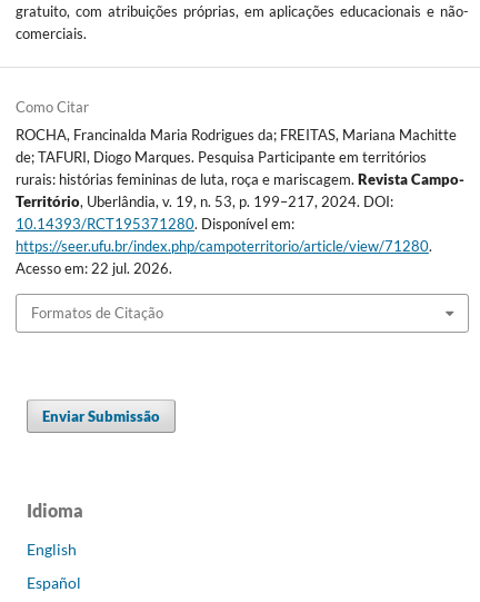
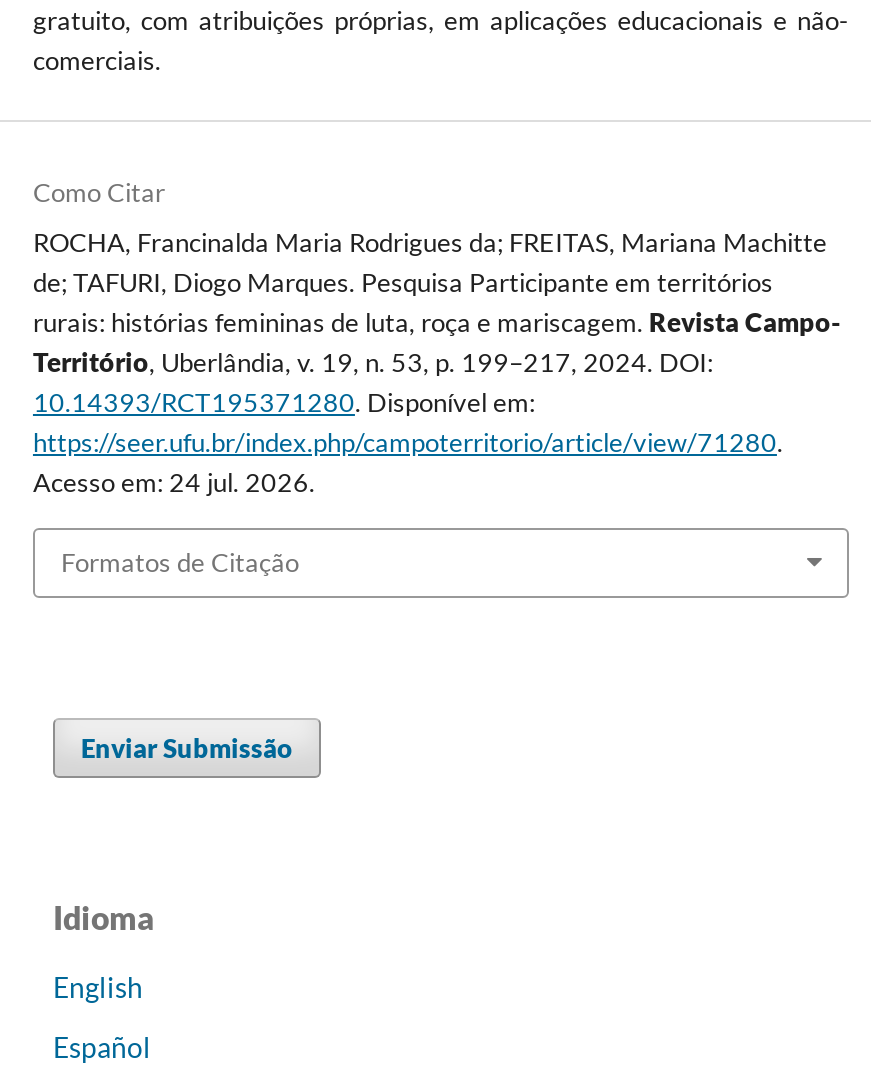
- Acesso em: 22 jul. 2026.
+ Acesso em: 24 jul. 2026.
